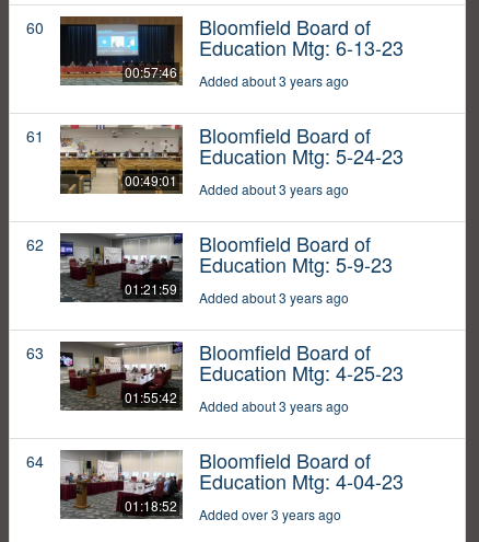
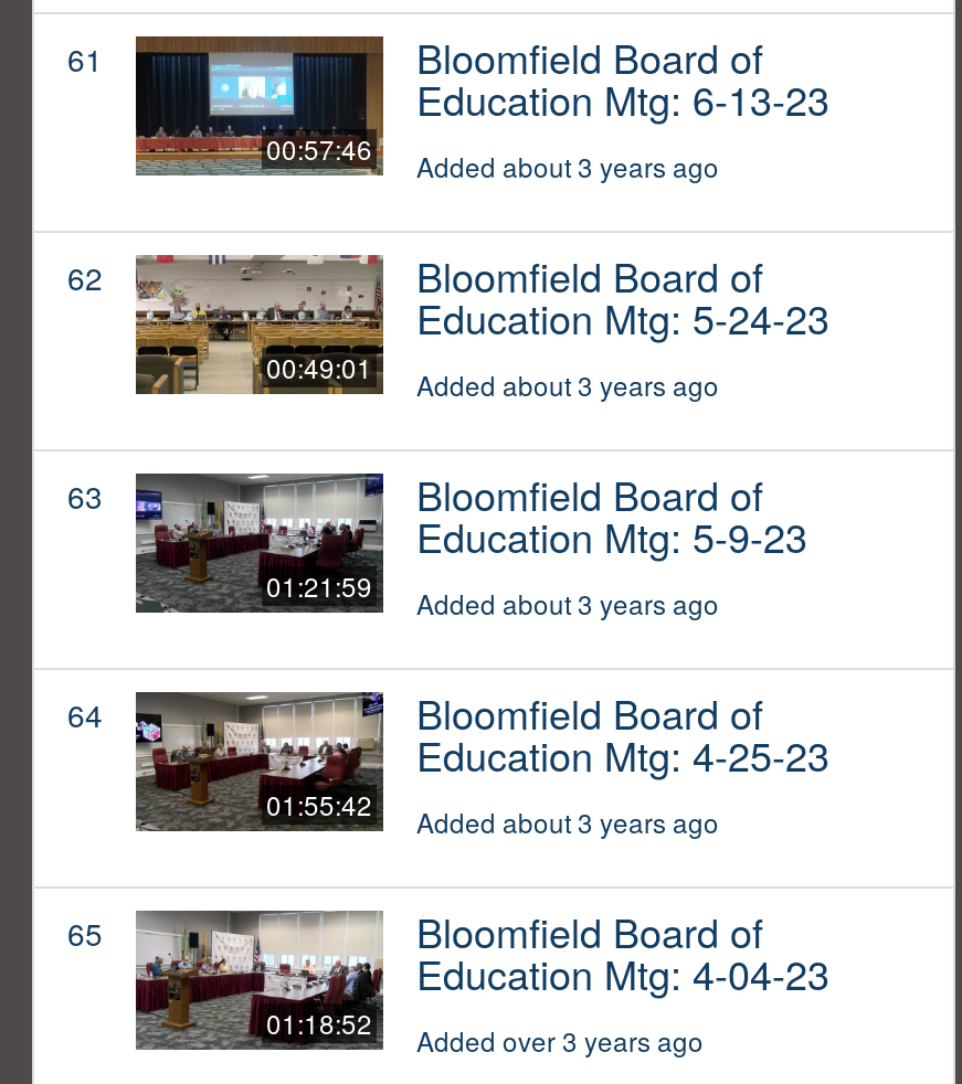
- 60
+ 61

- 61
+ 62

- 62
+ 63

- 63
+ 64

- 64
+ 65
